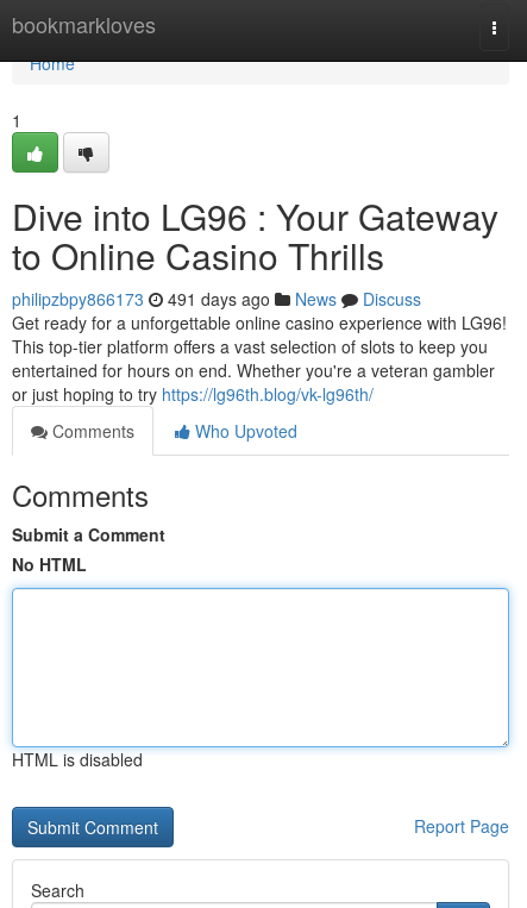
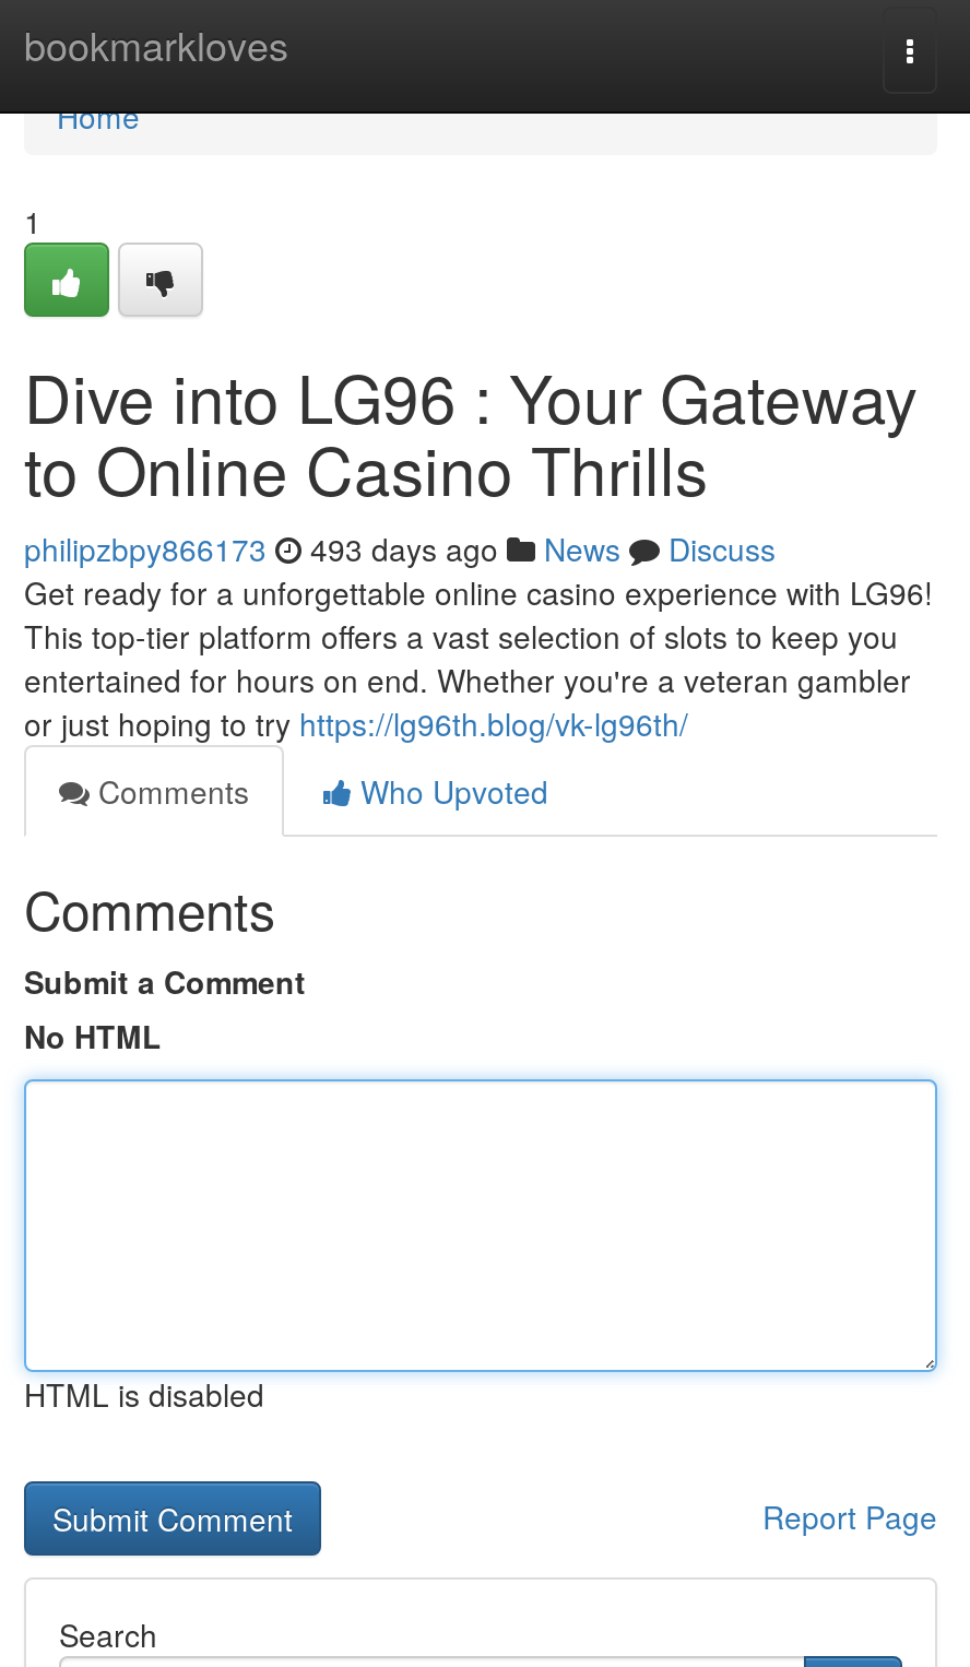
- philipzbpy866173 491 days ago News Discuss
+ philipzbpy866173 493 days ago News Discuss
